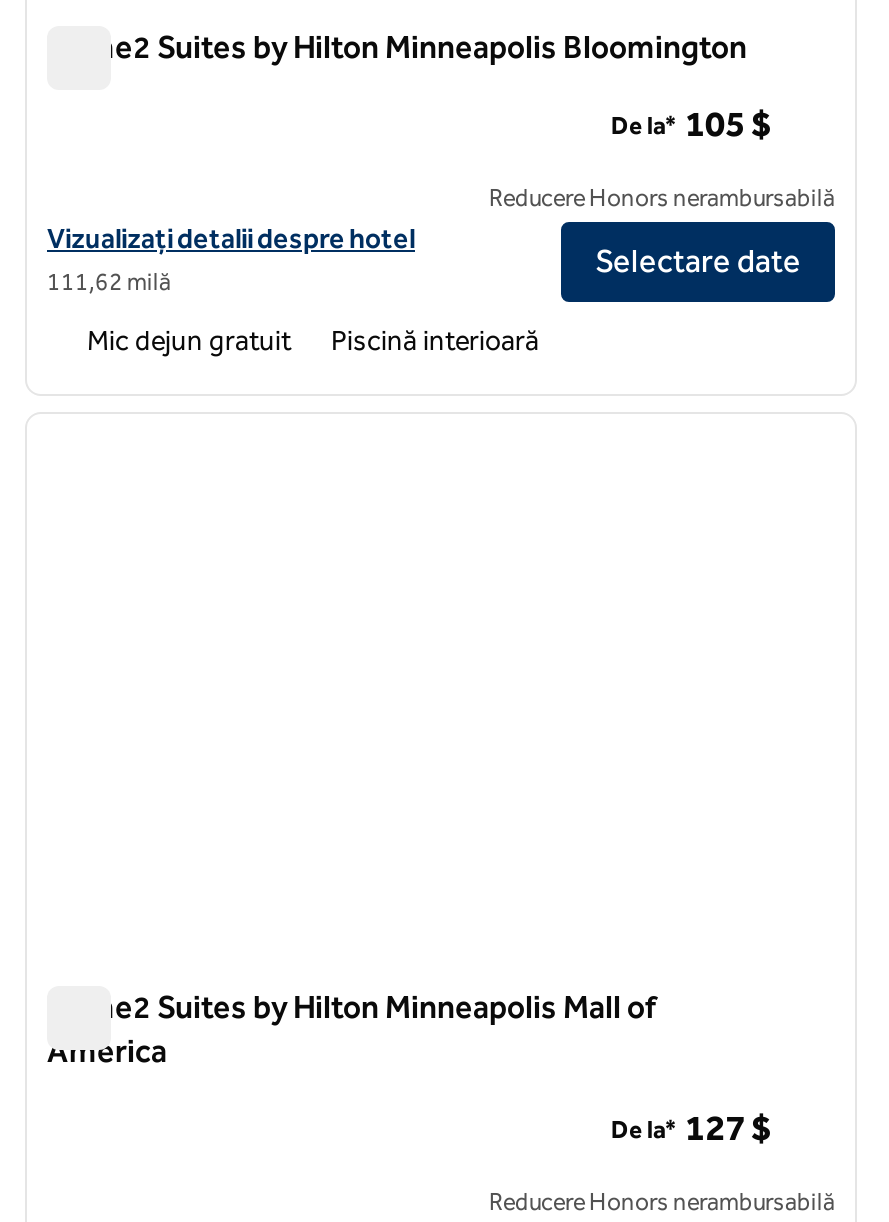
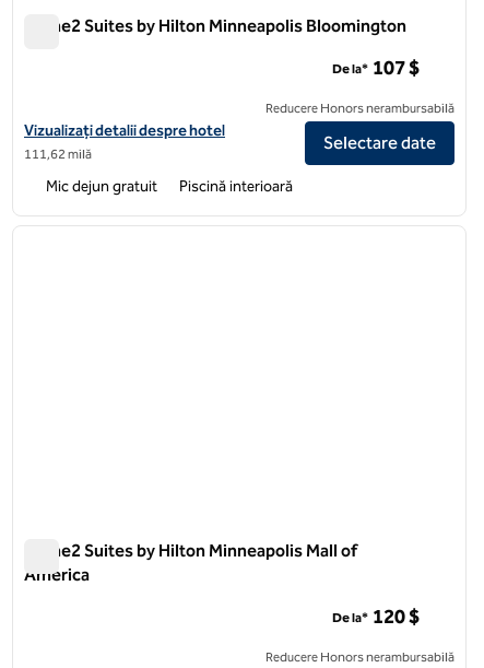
- De la* 105 $
+ De la* 107 $

- De la* 127 $
+ De la* 120 $
